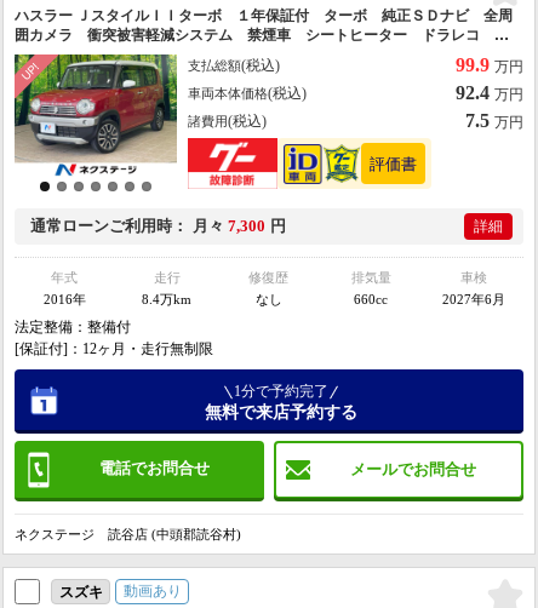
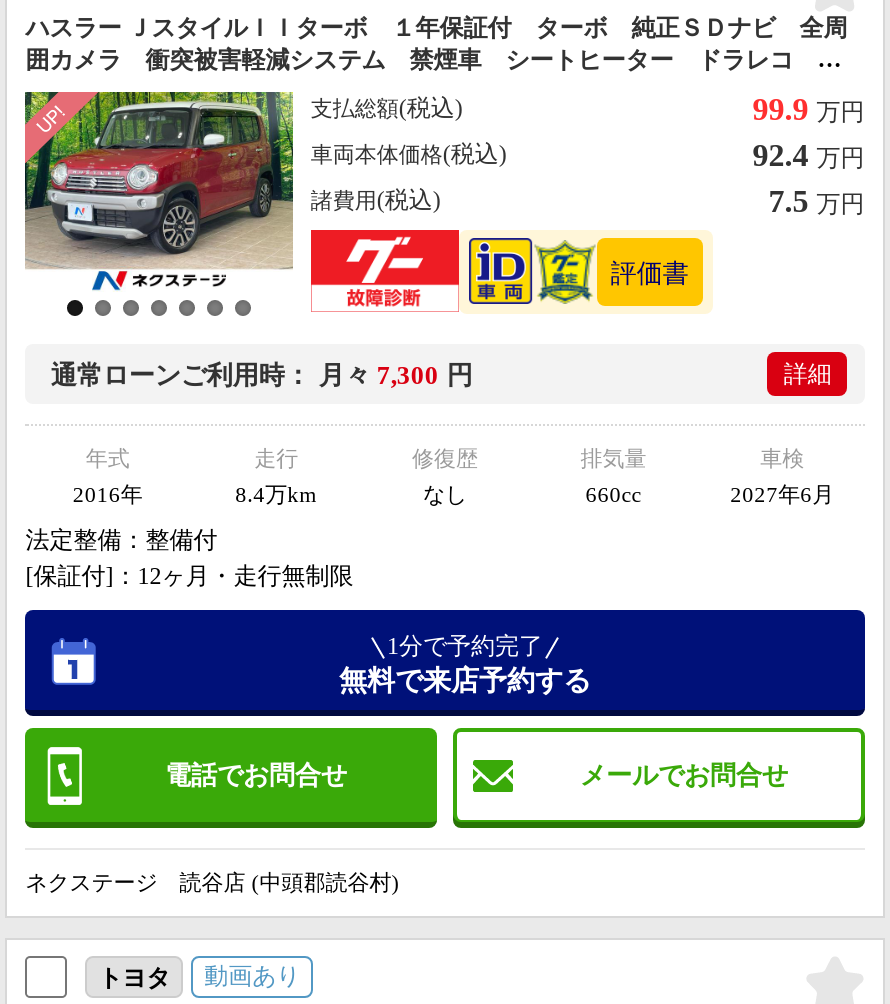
- スズキ
+ トヨタ
